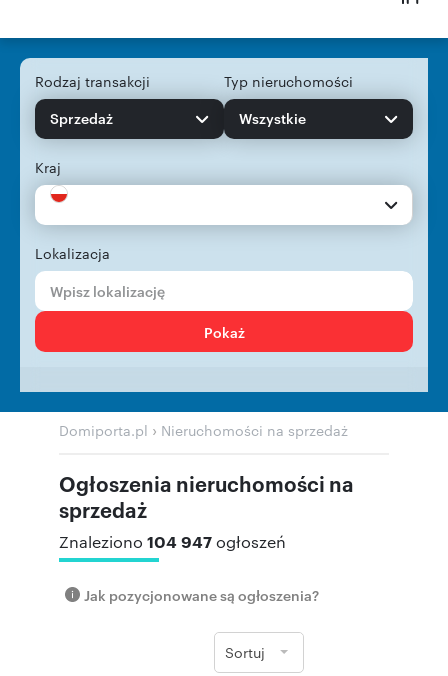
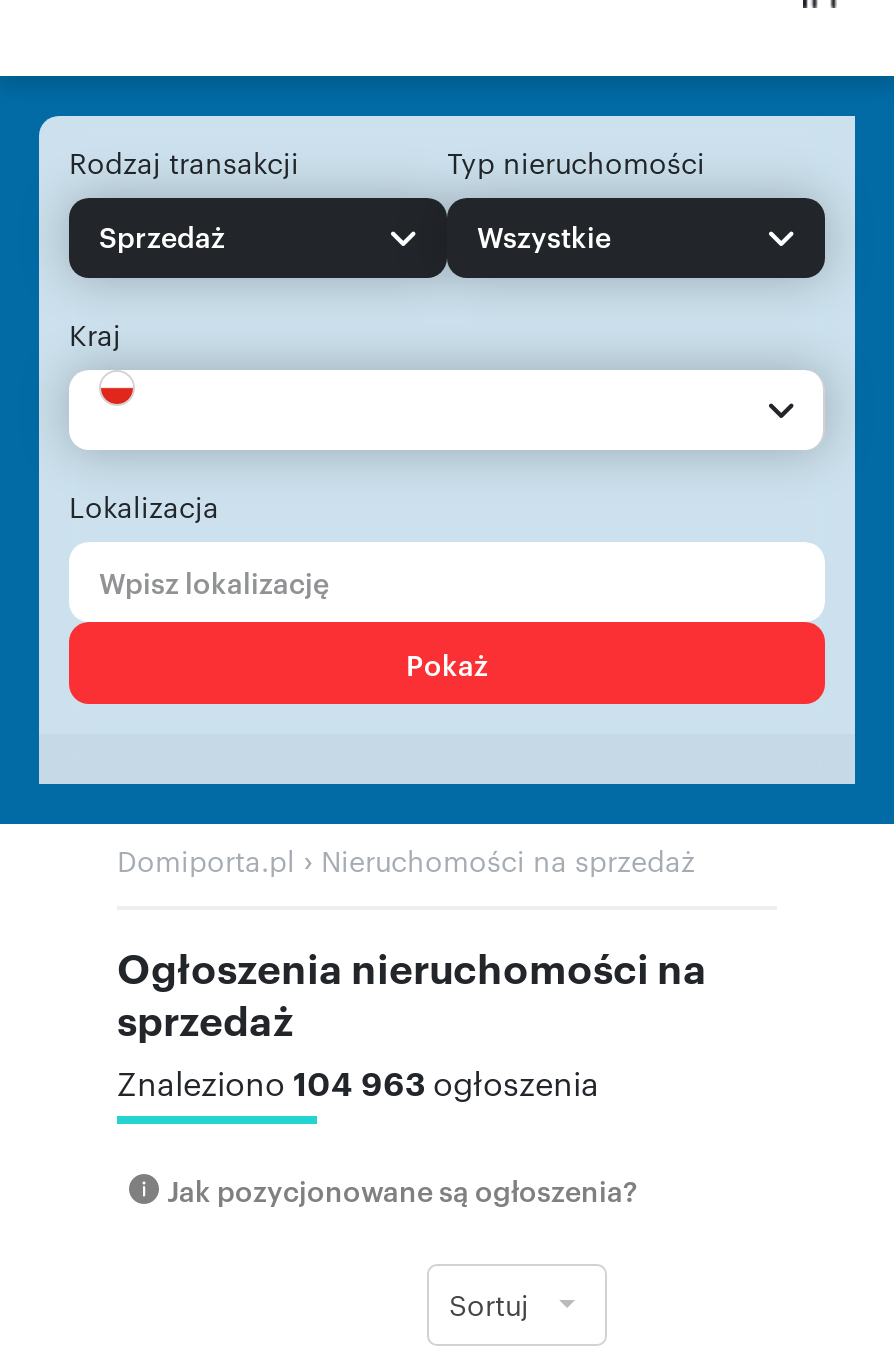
- Znaleziono 104 947 ogłoszeń
+ Znaleziono 104 963 ogłoszenia
